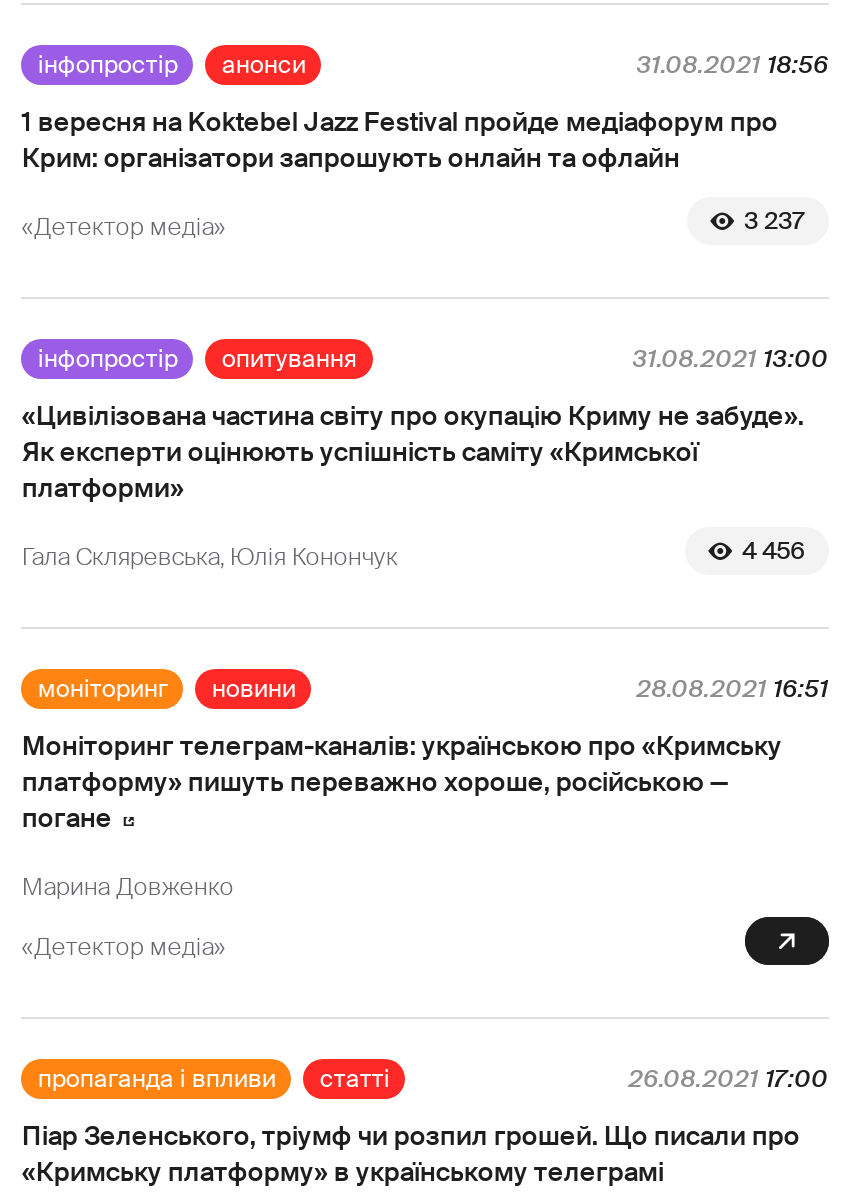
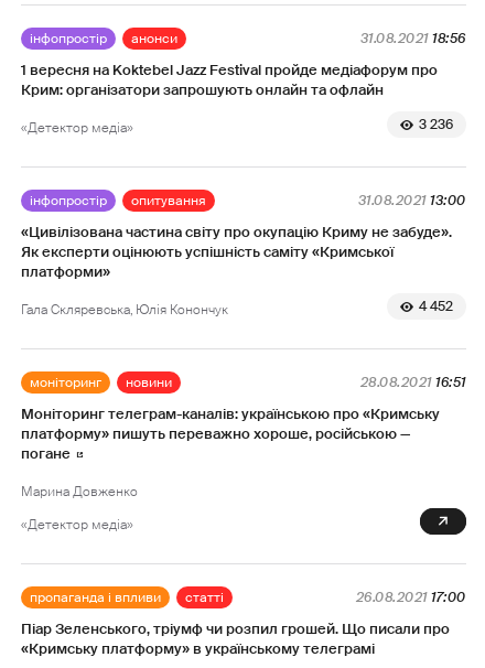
- 3 237
+ 3 236

- 4 456
+ 4 452
